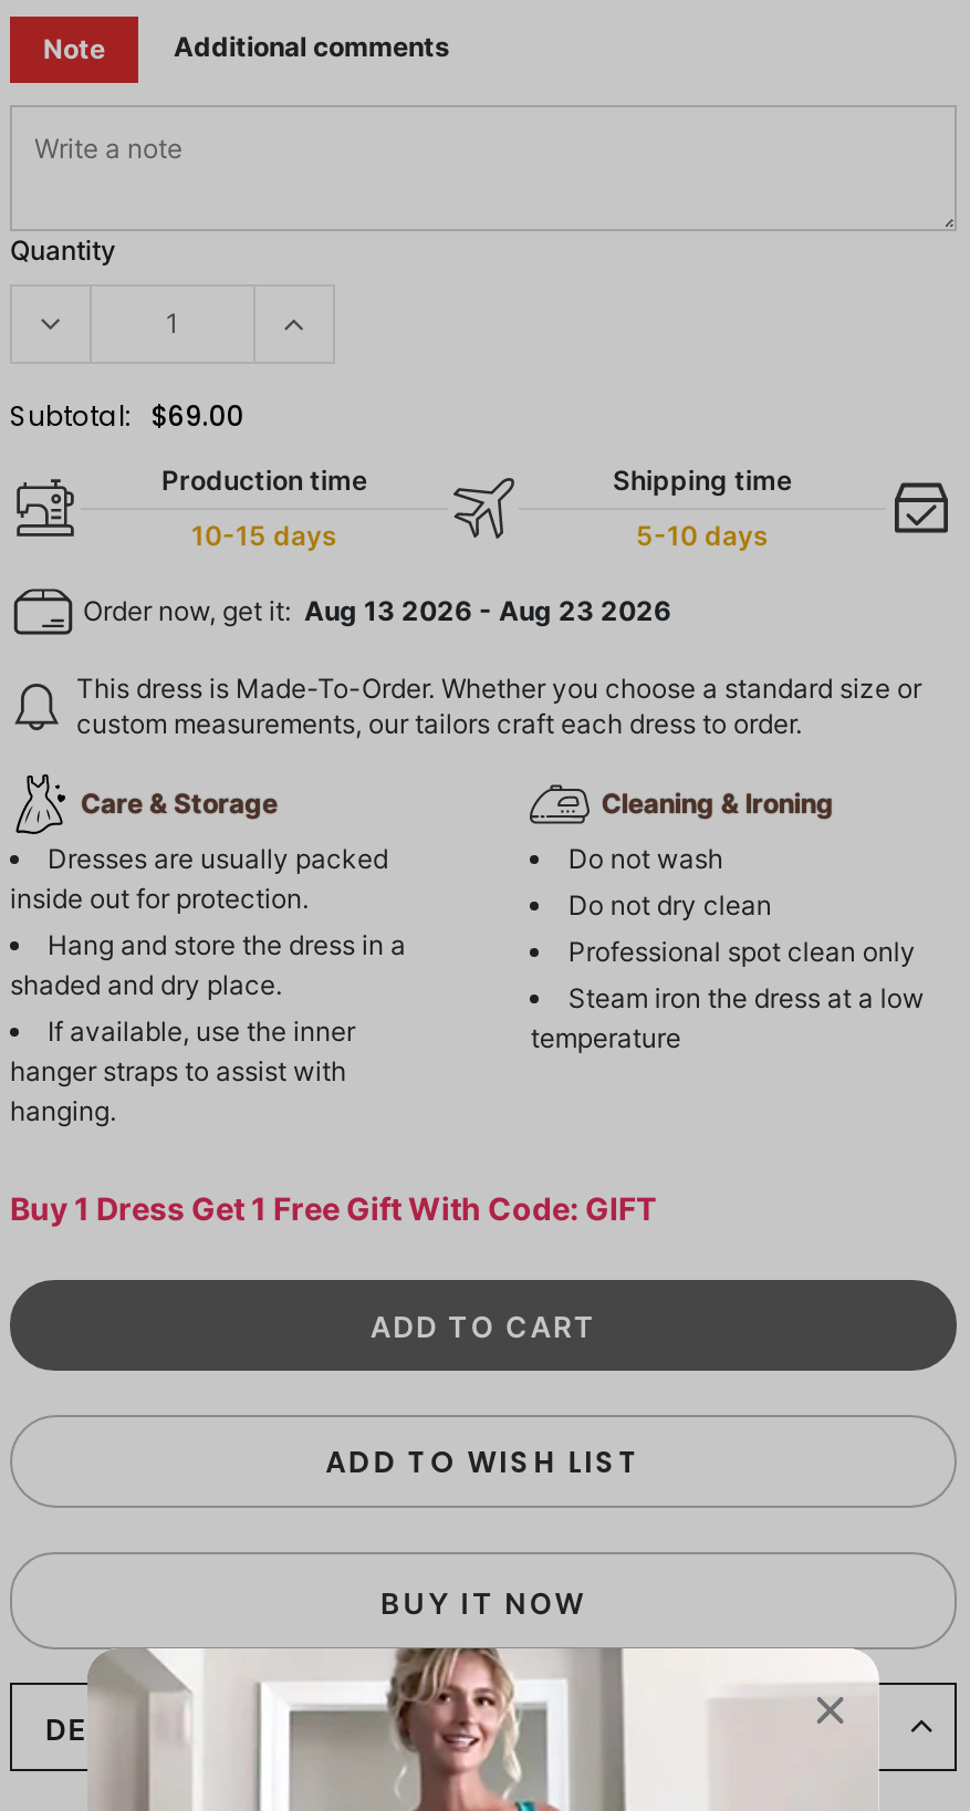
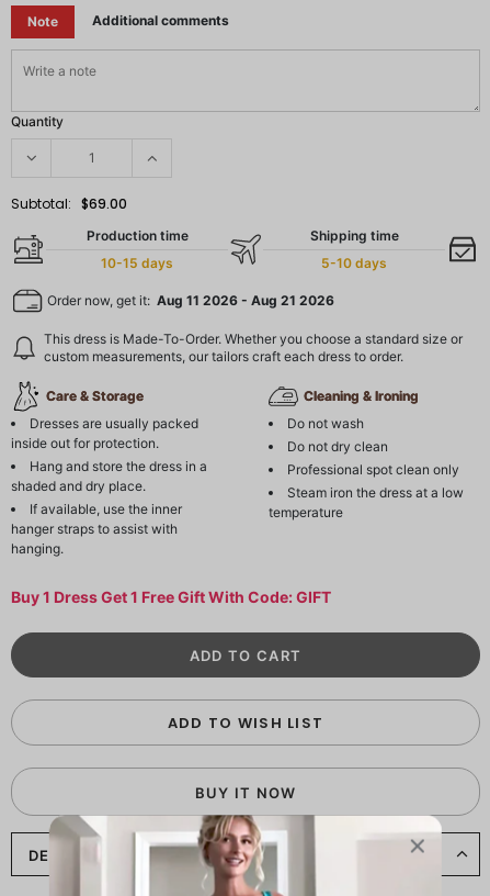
- Order now, get it: Aug 13 2026 - Aug 23 2026
+ Order now, get it: Aug 11 2026 - Aug 21 2026
